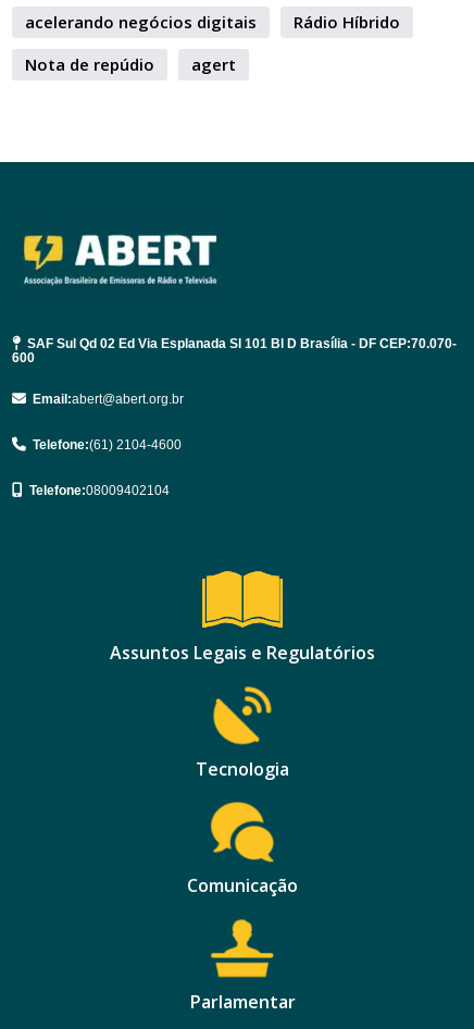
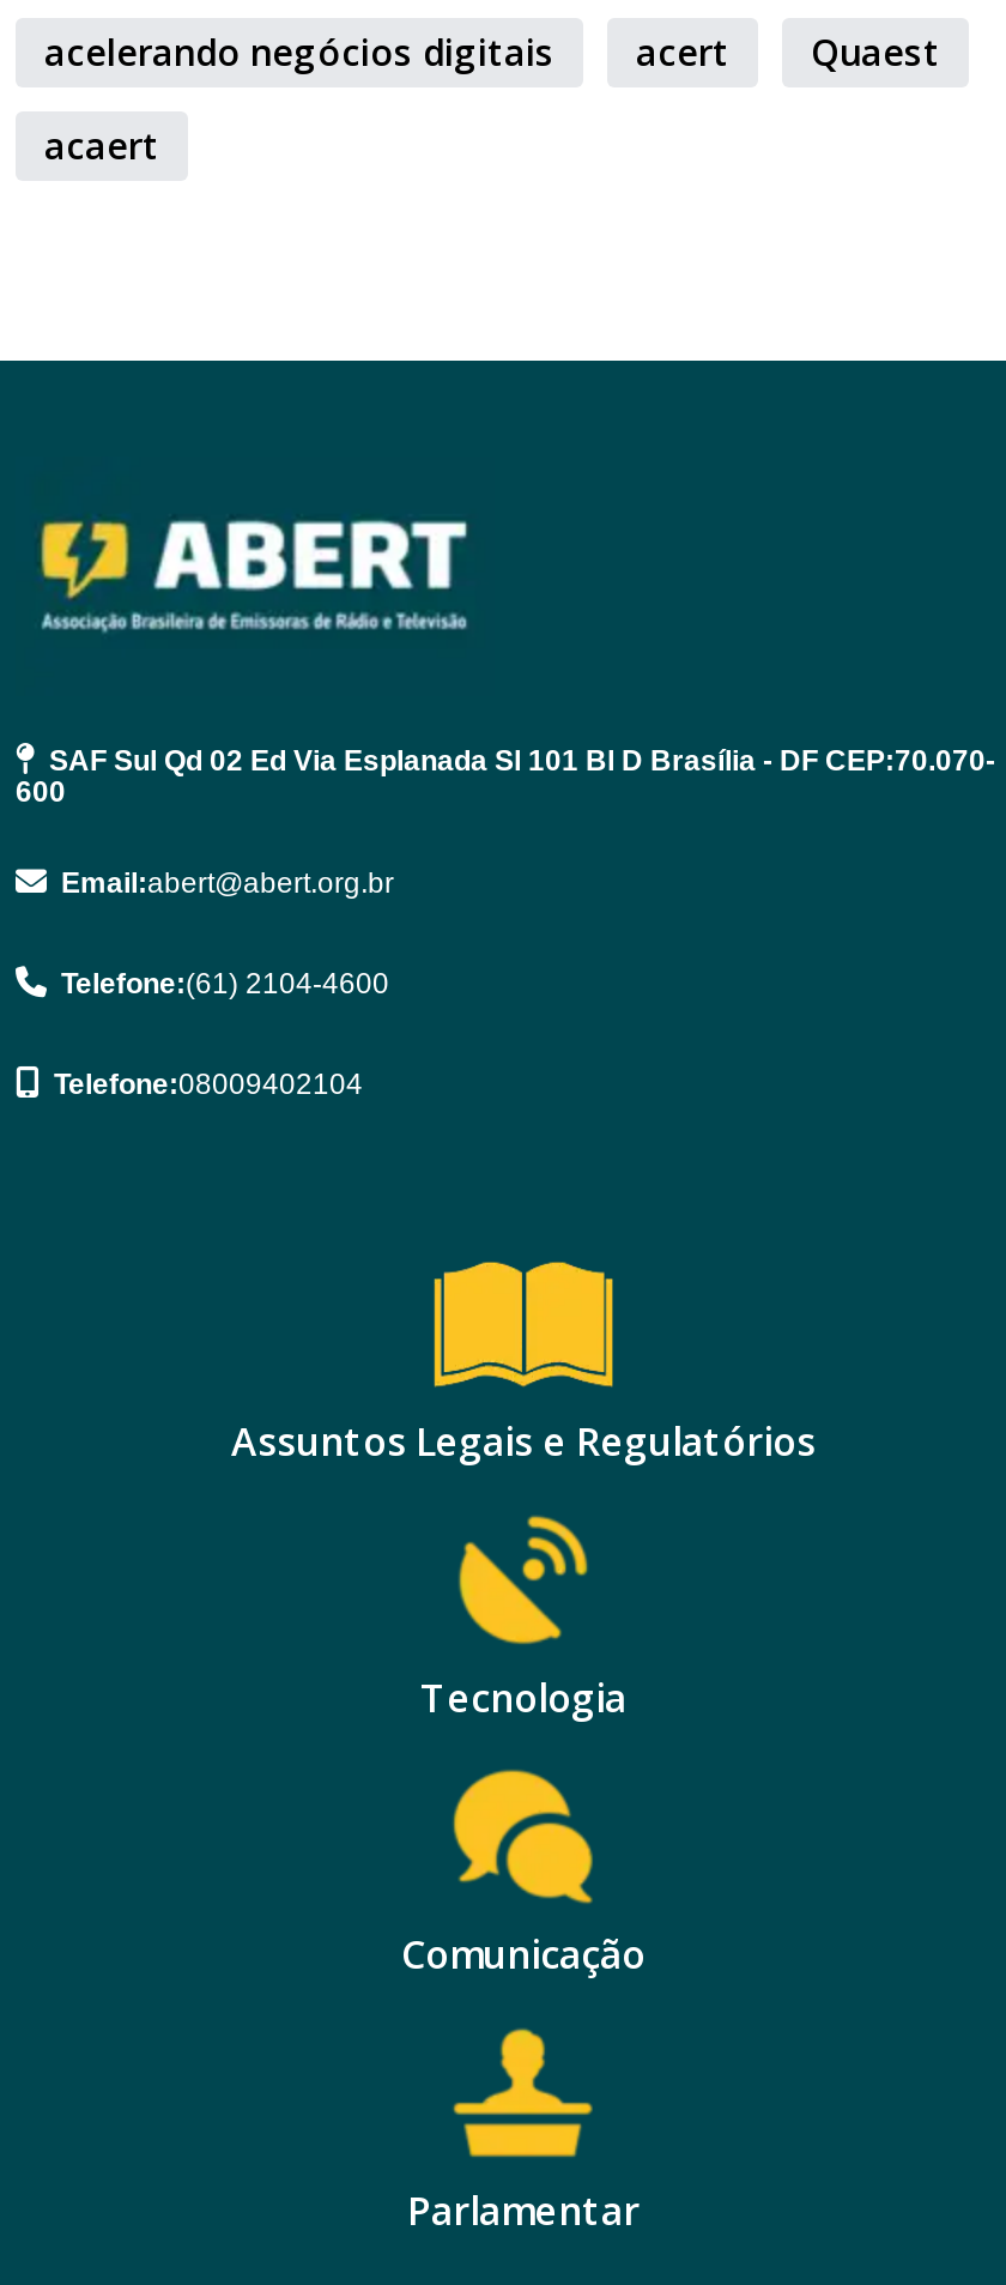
- Rádio Híbrido
+ acert
+ Quaest

- Nota de repúdio
- agert
+ acaert
